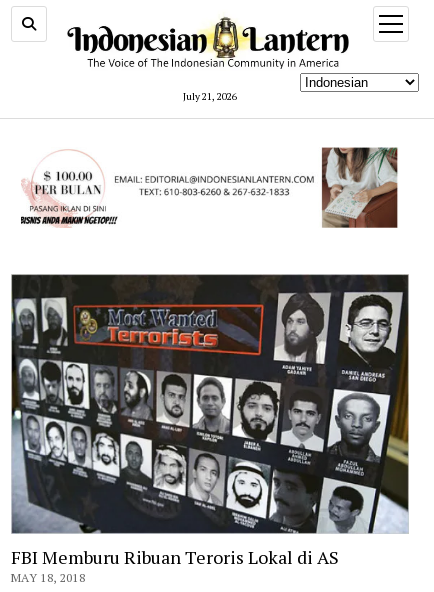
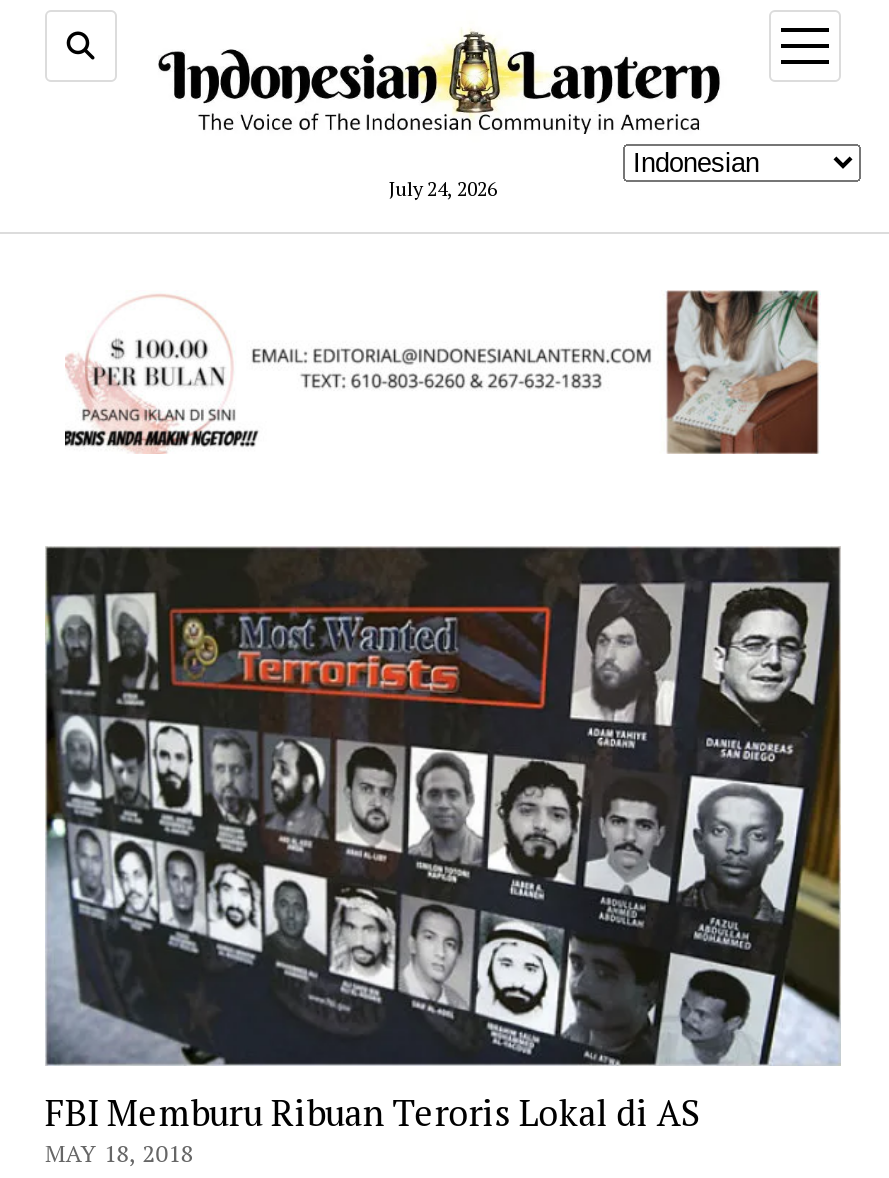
- July 21, 2026
+ July 24, 2026
